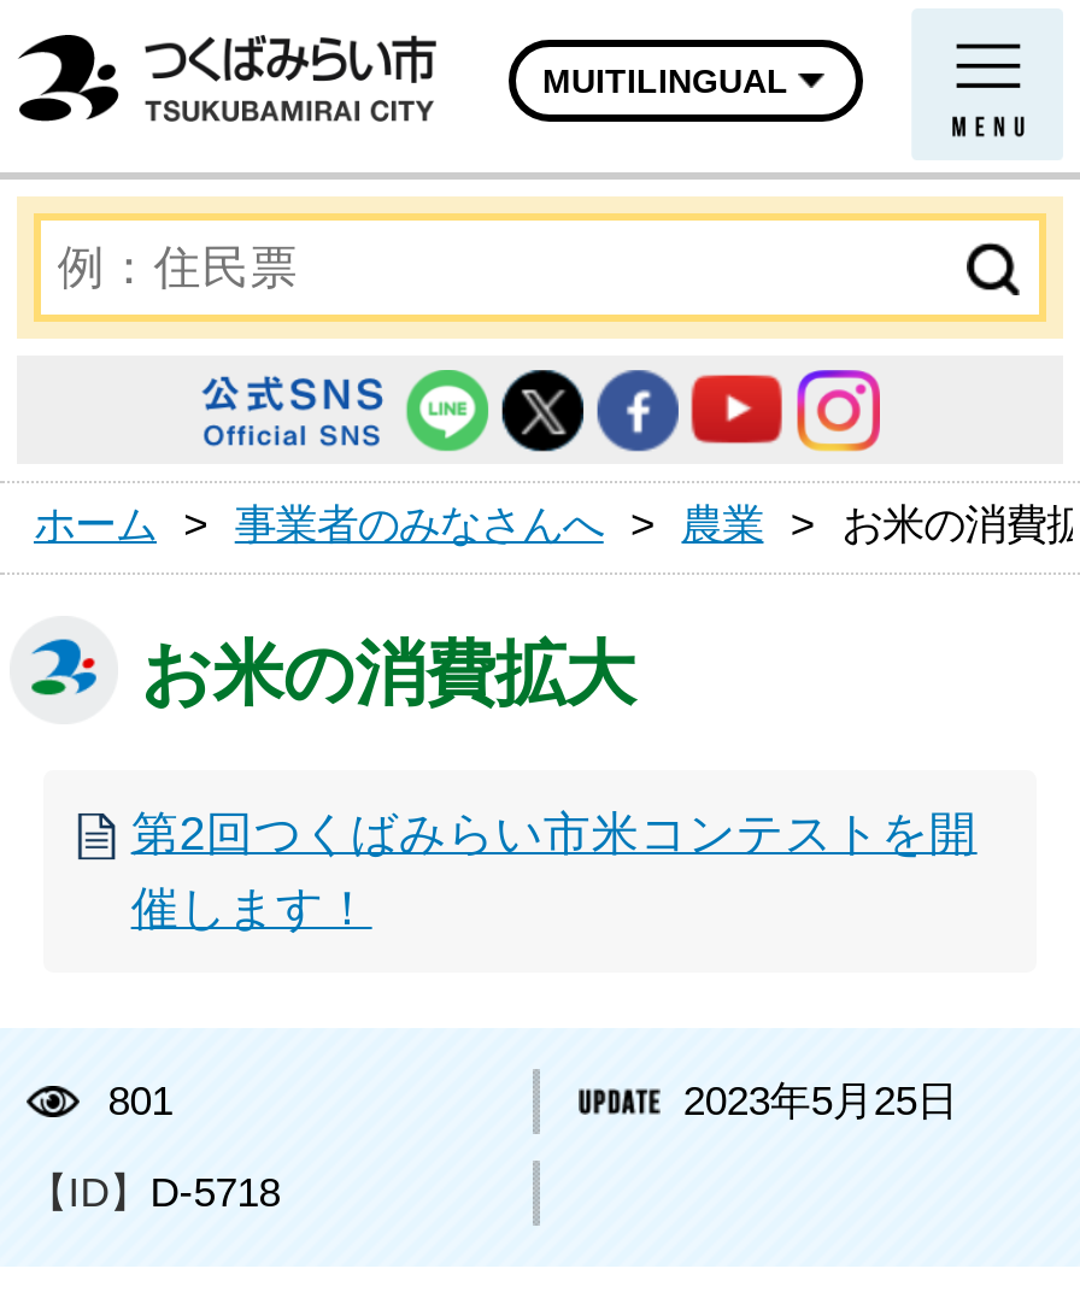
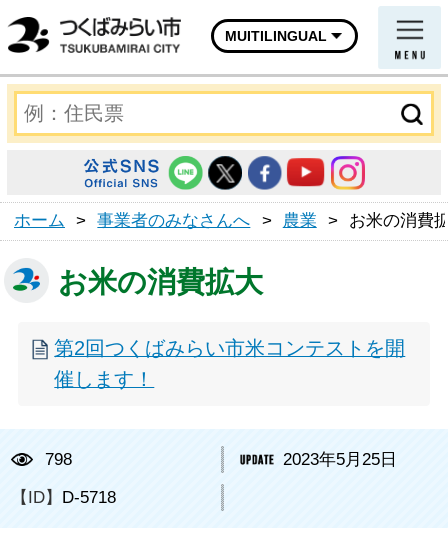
- 801
+ 798
